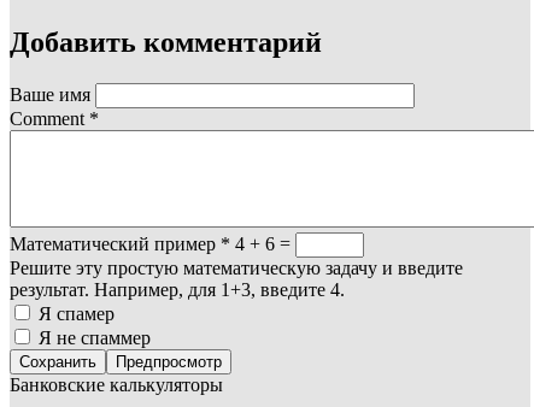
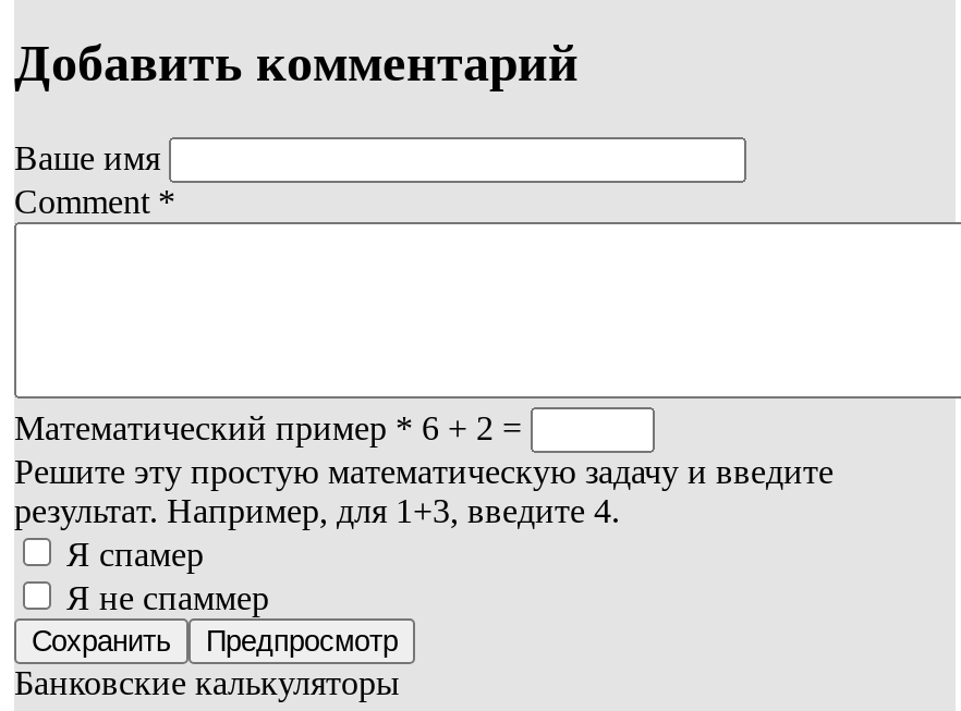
- Математический пример * 4 + 6 =
+ Математический пример * 6 + 2 =
